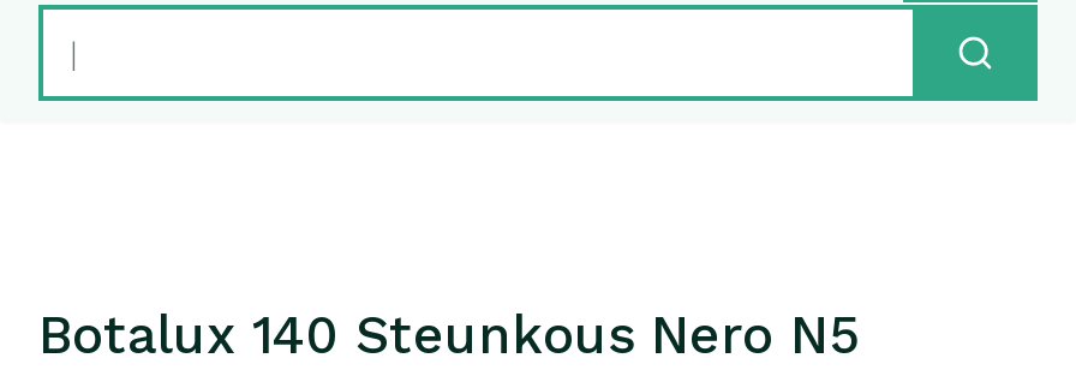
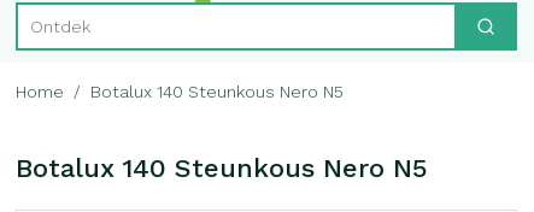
+ Home / Botalux 140 Steunkous Nero N5
